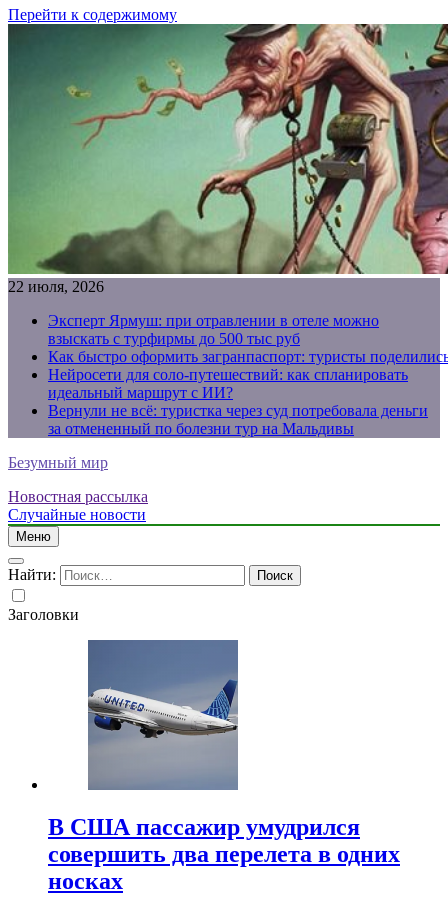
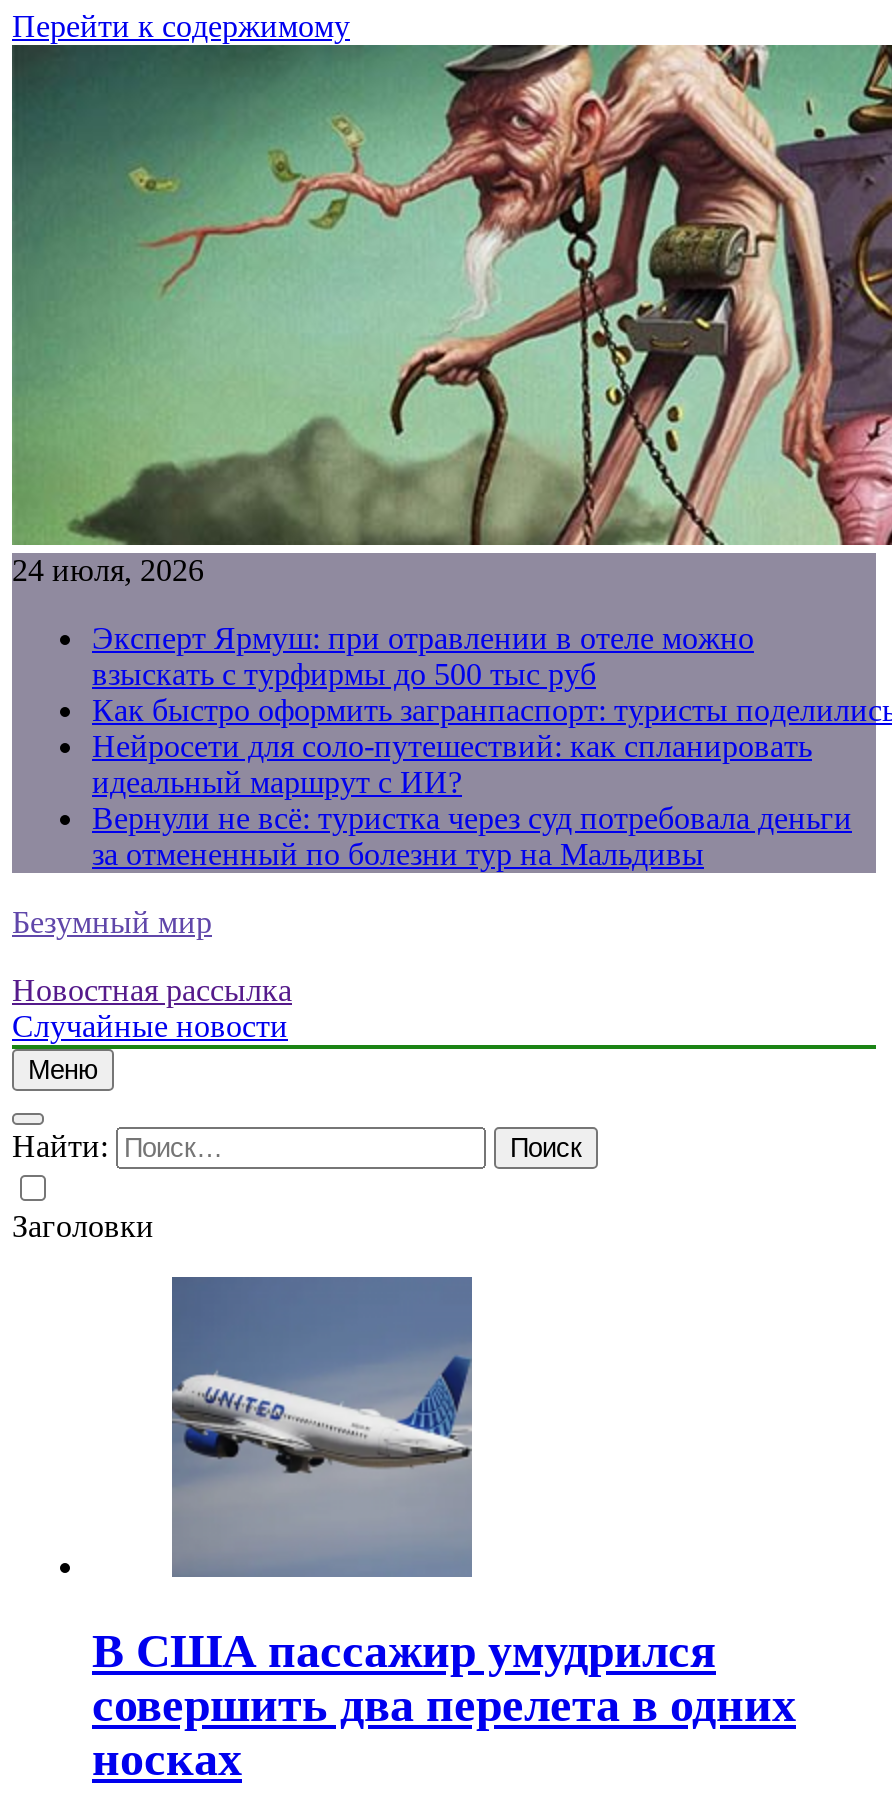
- 22 июля, 2026
+ 24 июля, 2026
